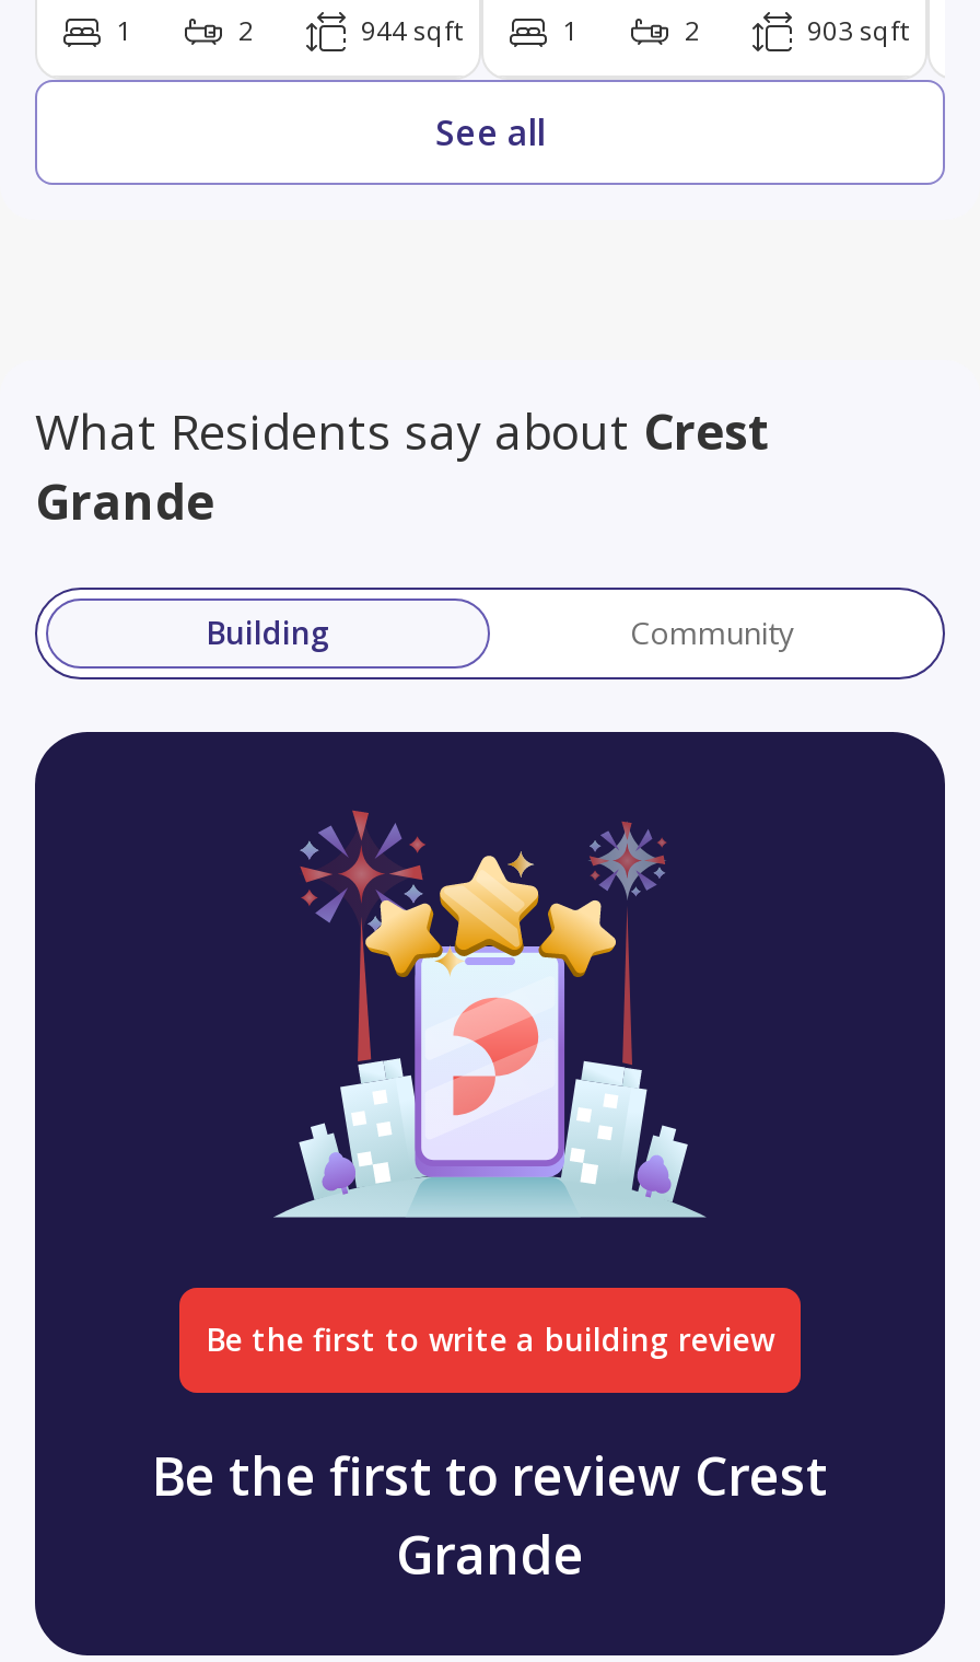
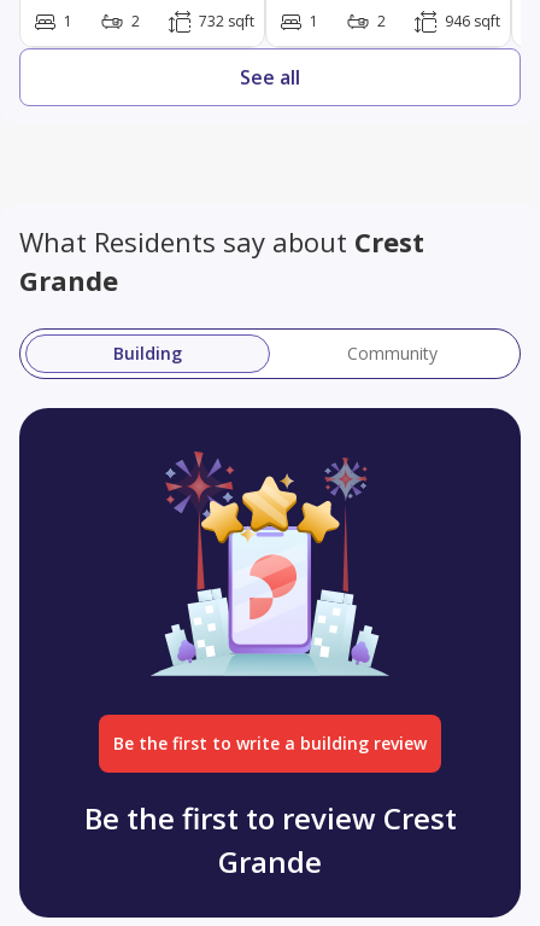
- 944 sqft
+ 732 sqft

- 903 sqft
+ 946 sqft
